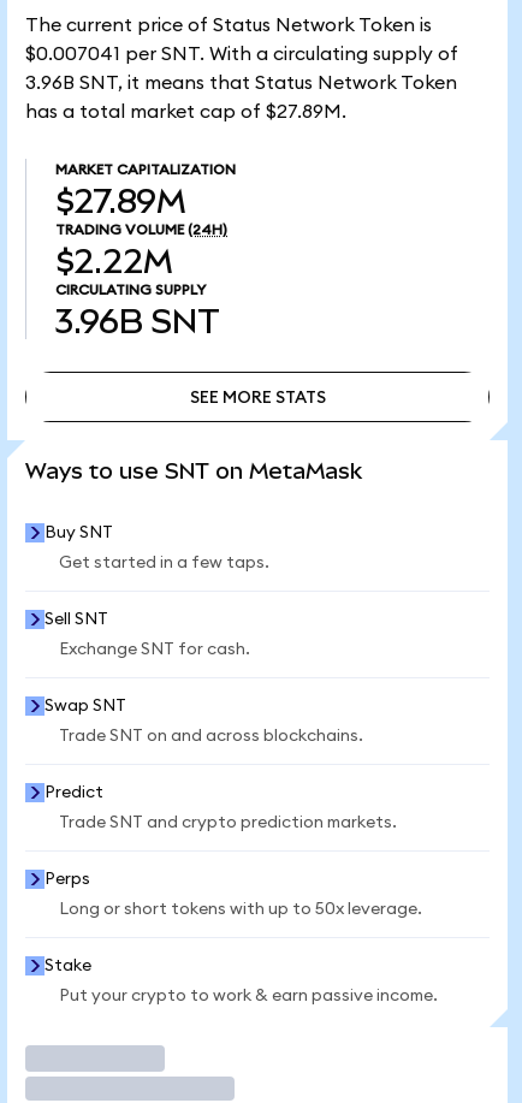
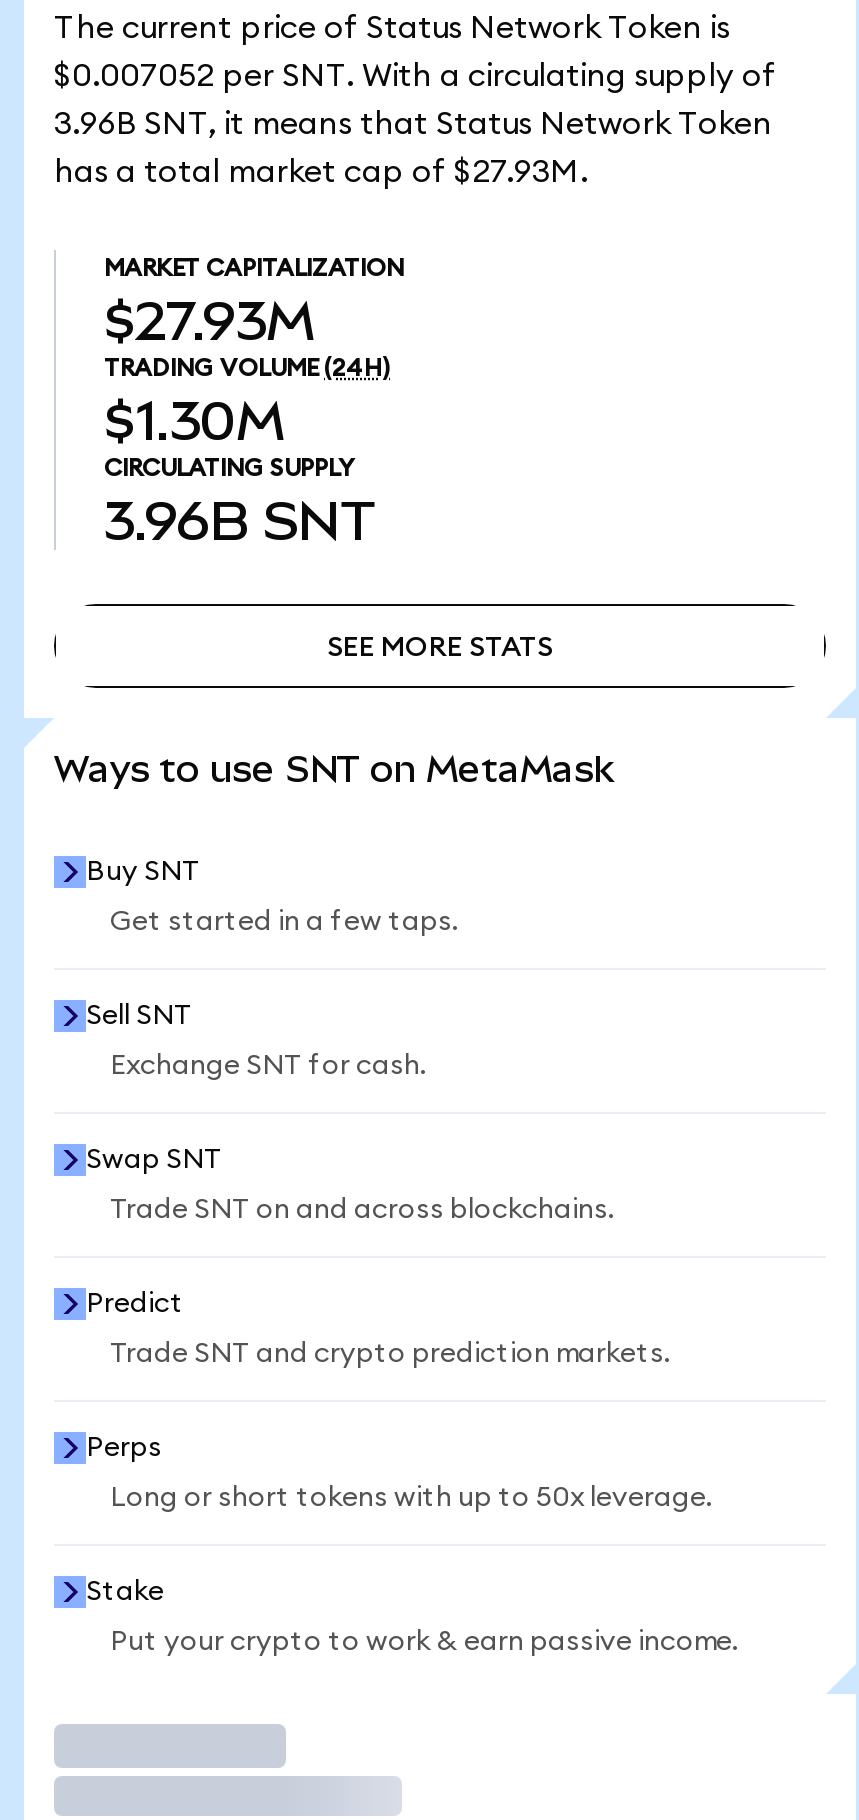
- $0.007041 per SNT. With a circulating supply of
+ $0.007052 per SNT. With a circulating supply of

- has a total market cap of $27.89M.
+ has a total market cap of $27.93M.

- $27.89M
+ $27.93M

- $2.22M
+ $1.30M
